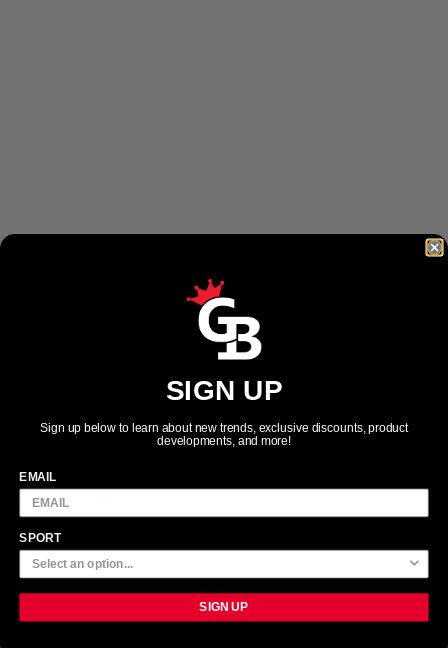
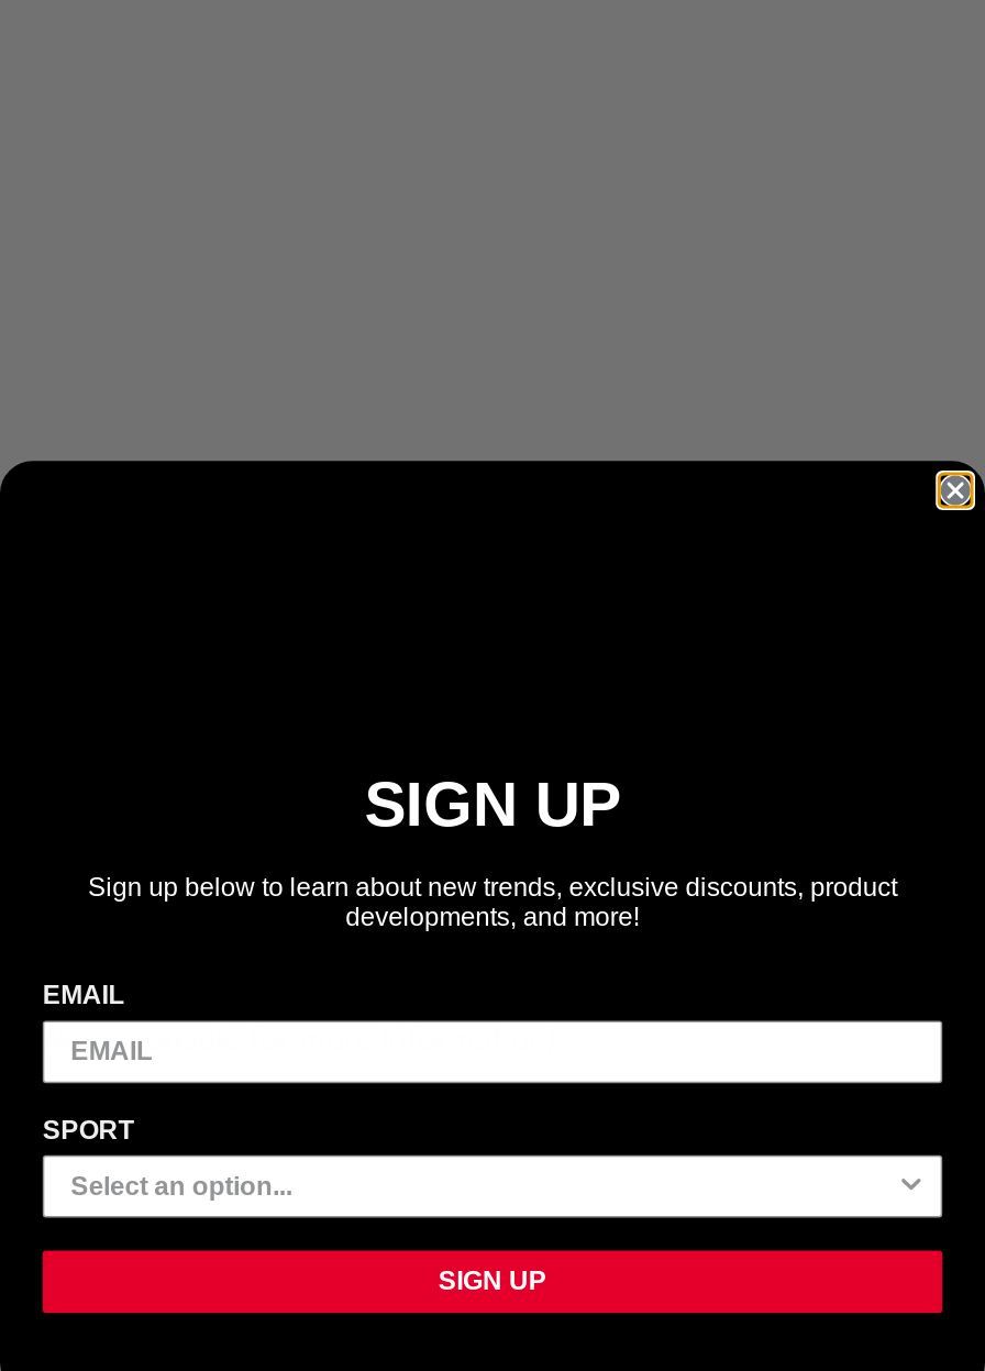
- [image]
